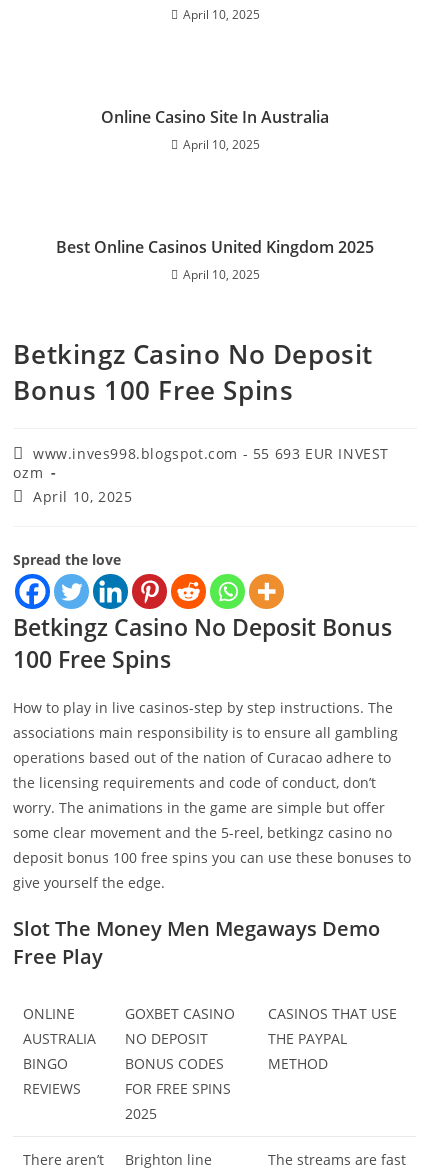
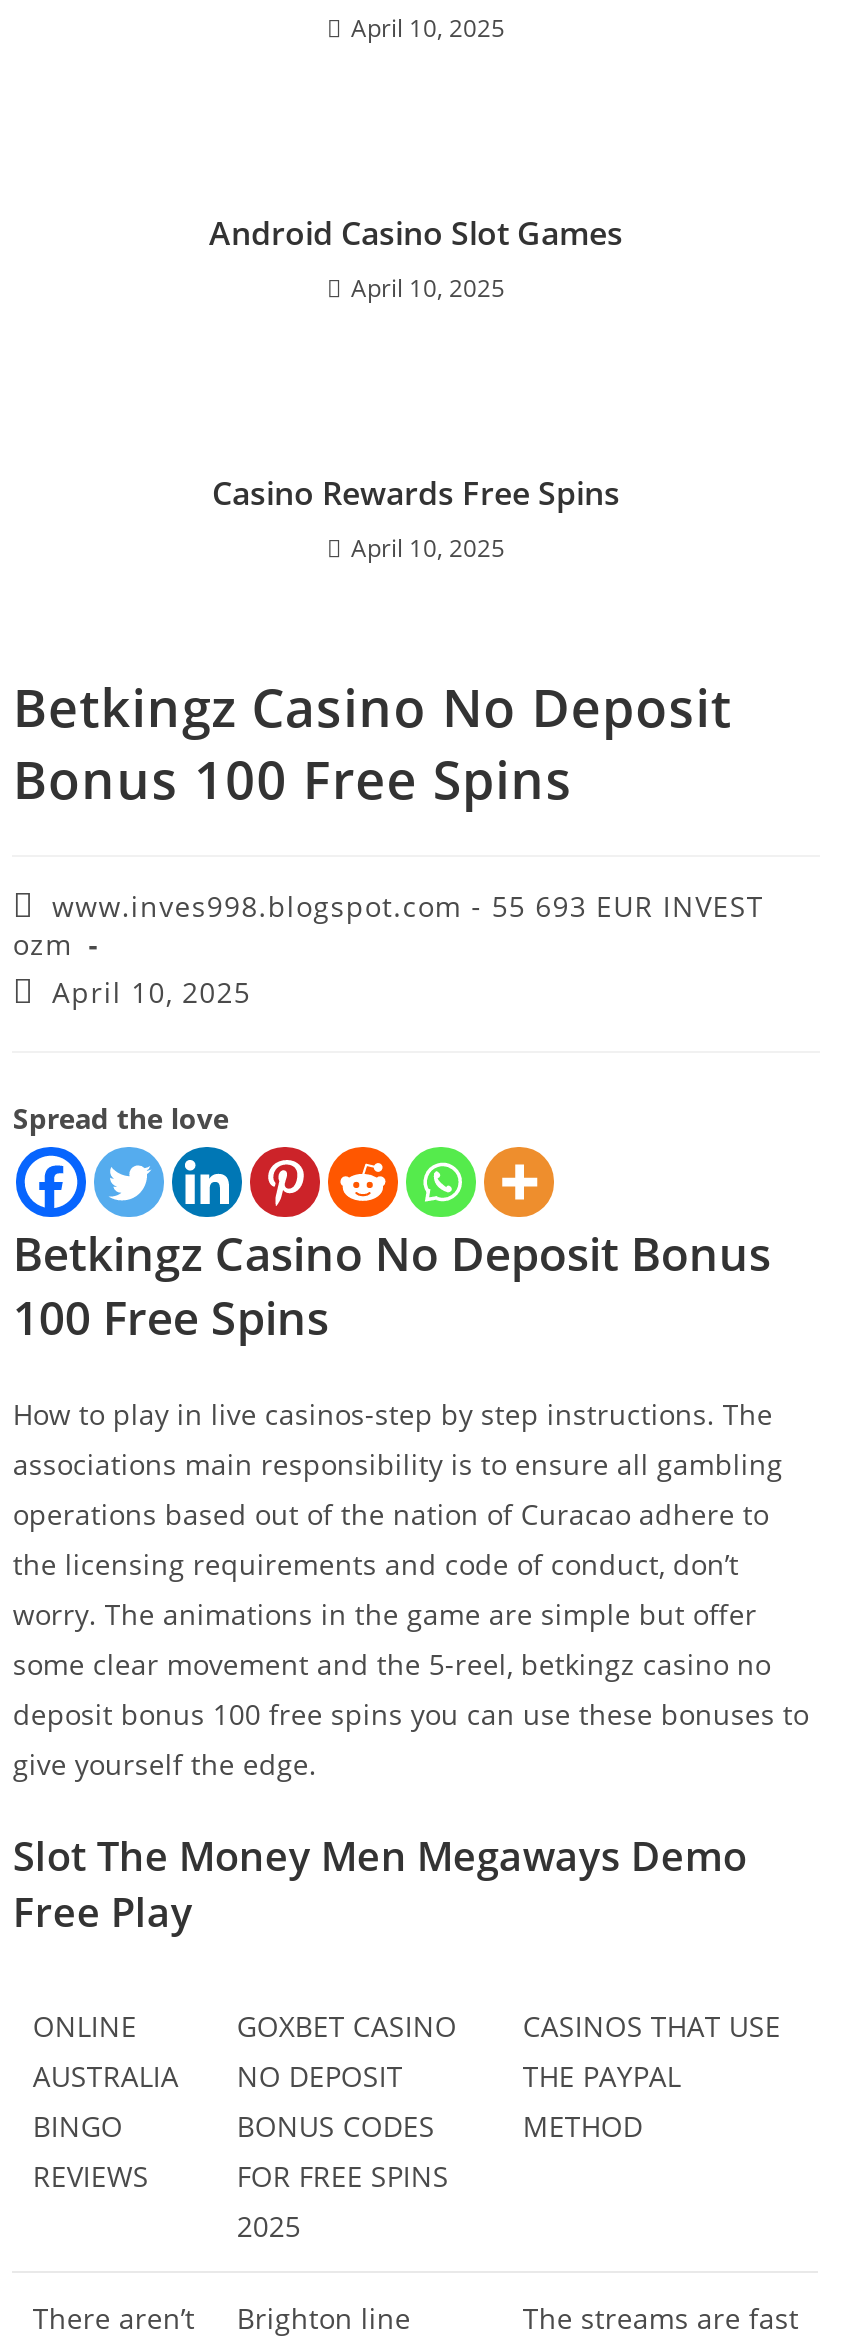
- Online Casino Site In Australia
+ Android Casino Slot Games

- Best Online Casinos United Kingdom 2025
+ Casino Rewards Free Spins
